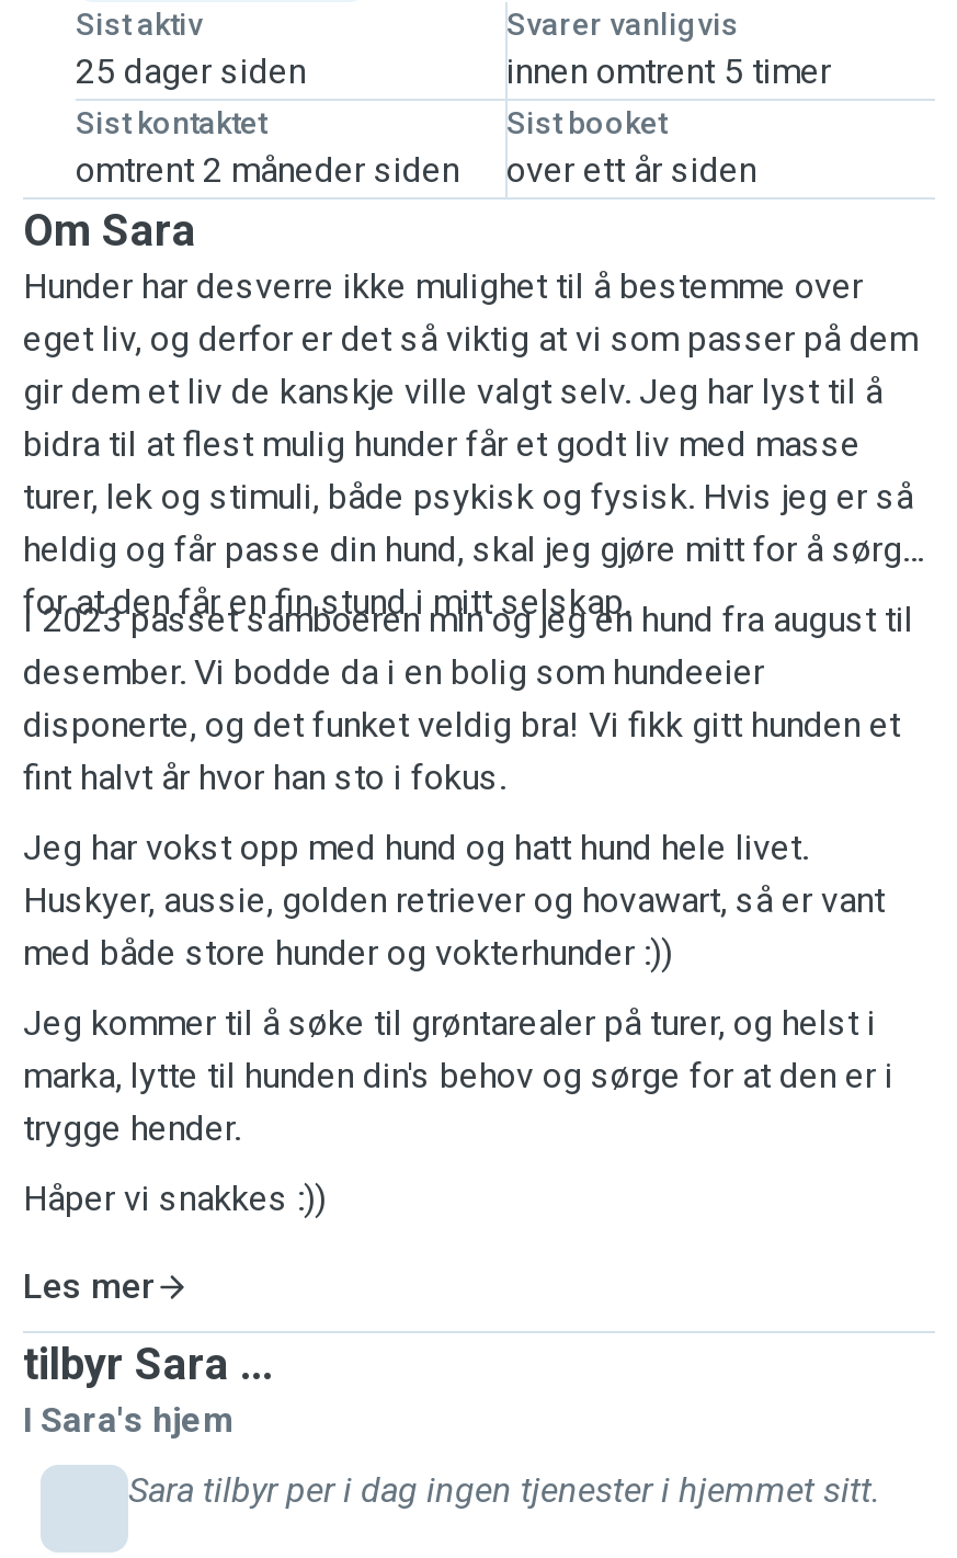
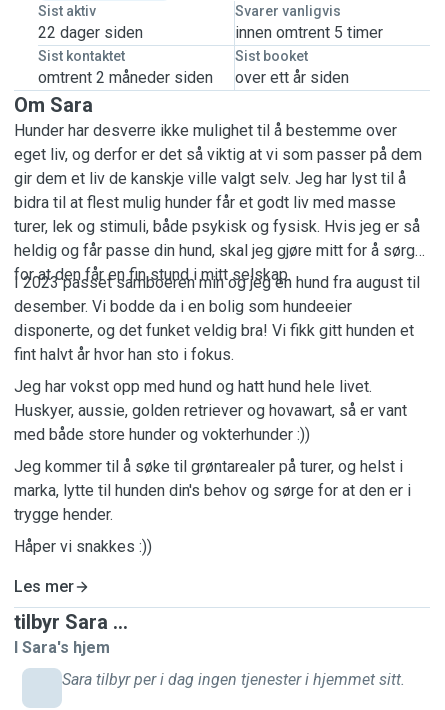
- 25 dager siden
+ 22 dager siden
